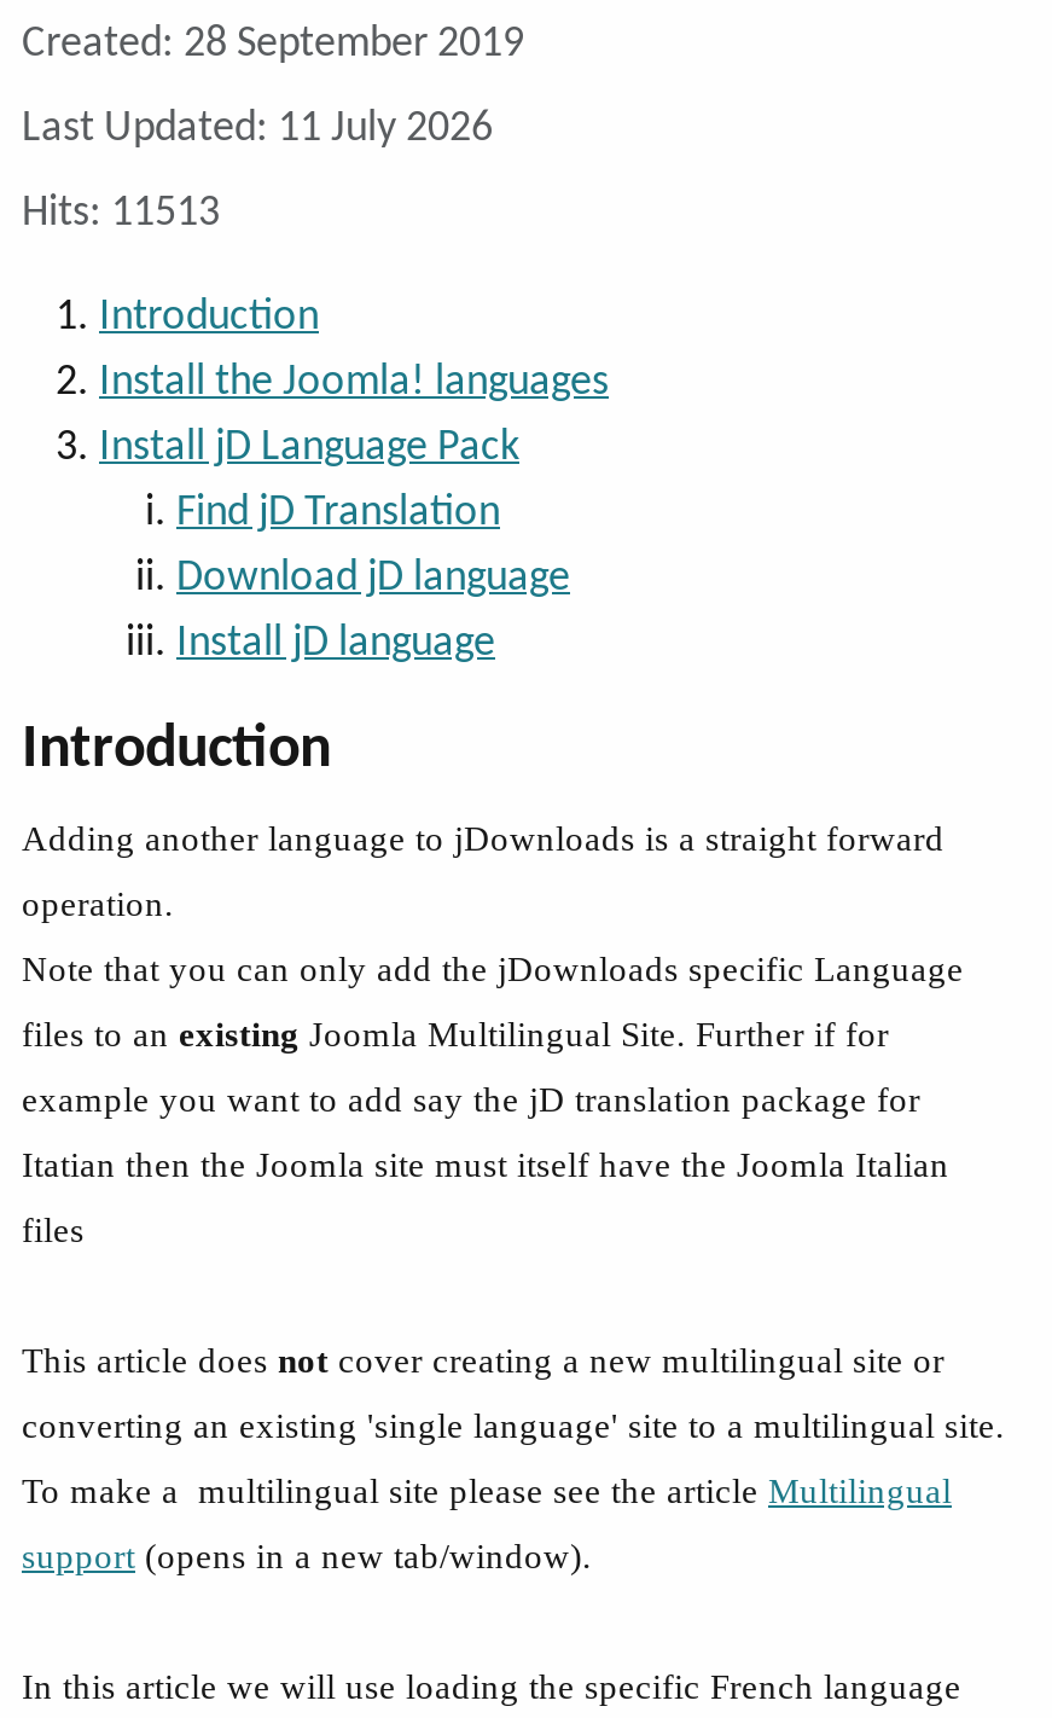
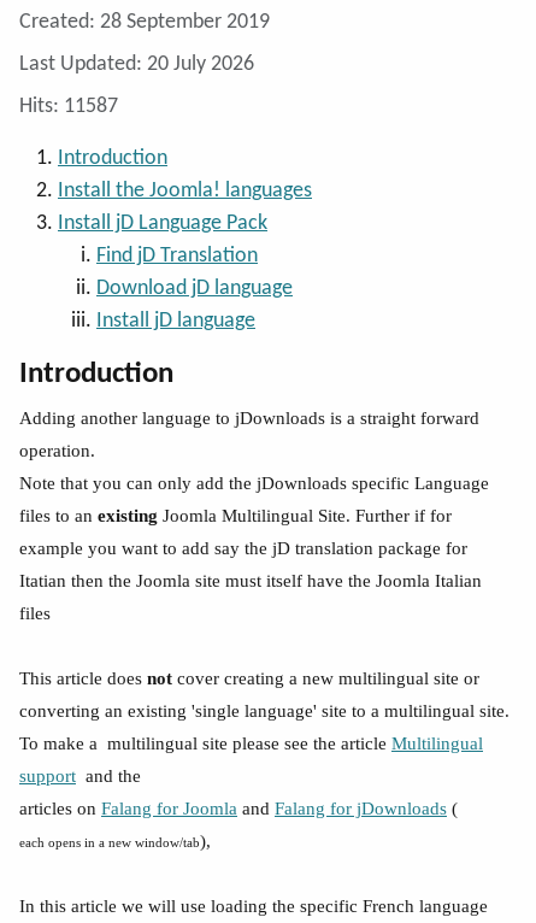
- Last Updated: 11 July 2026
+ Last Updated: 20 July 2026

- Hits: 11513
+ Hits: 11587

- support (opens in a new tab/window).
+ support and the
+ articles on Falang for Joomla and Falang for jDownloads (
+ each opens in a new window/tab),
